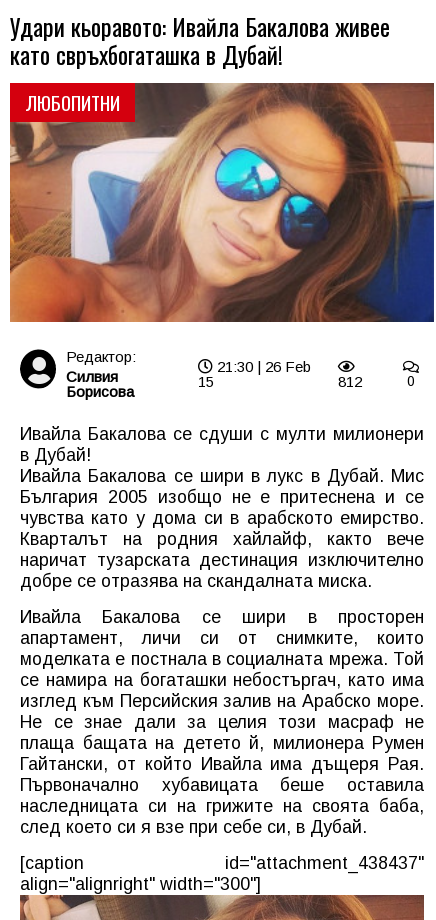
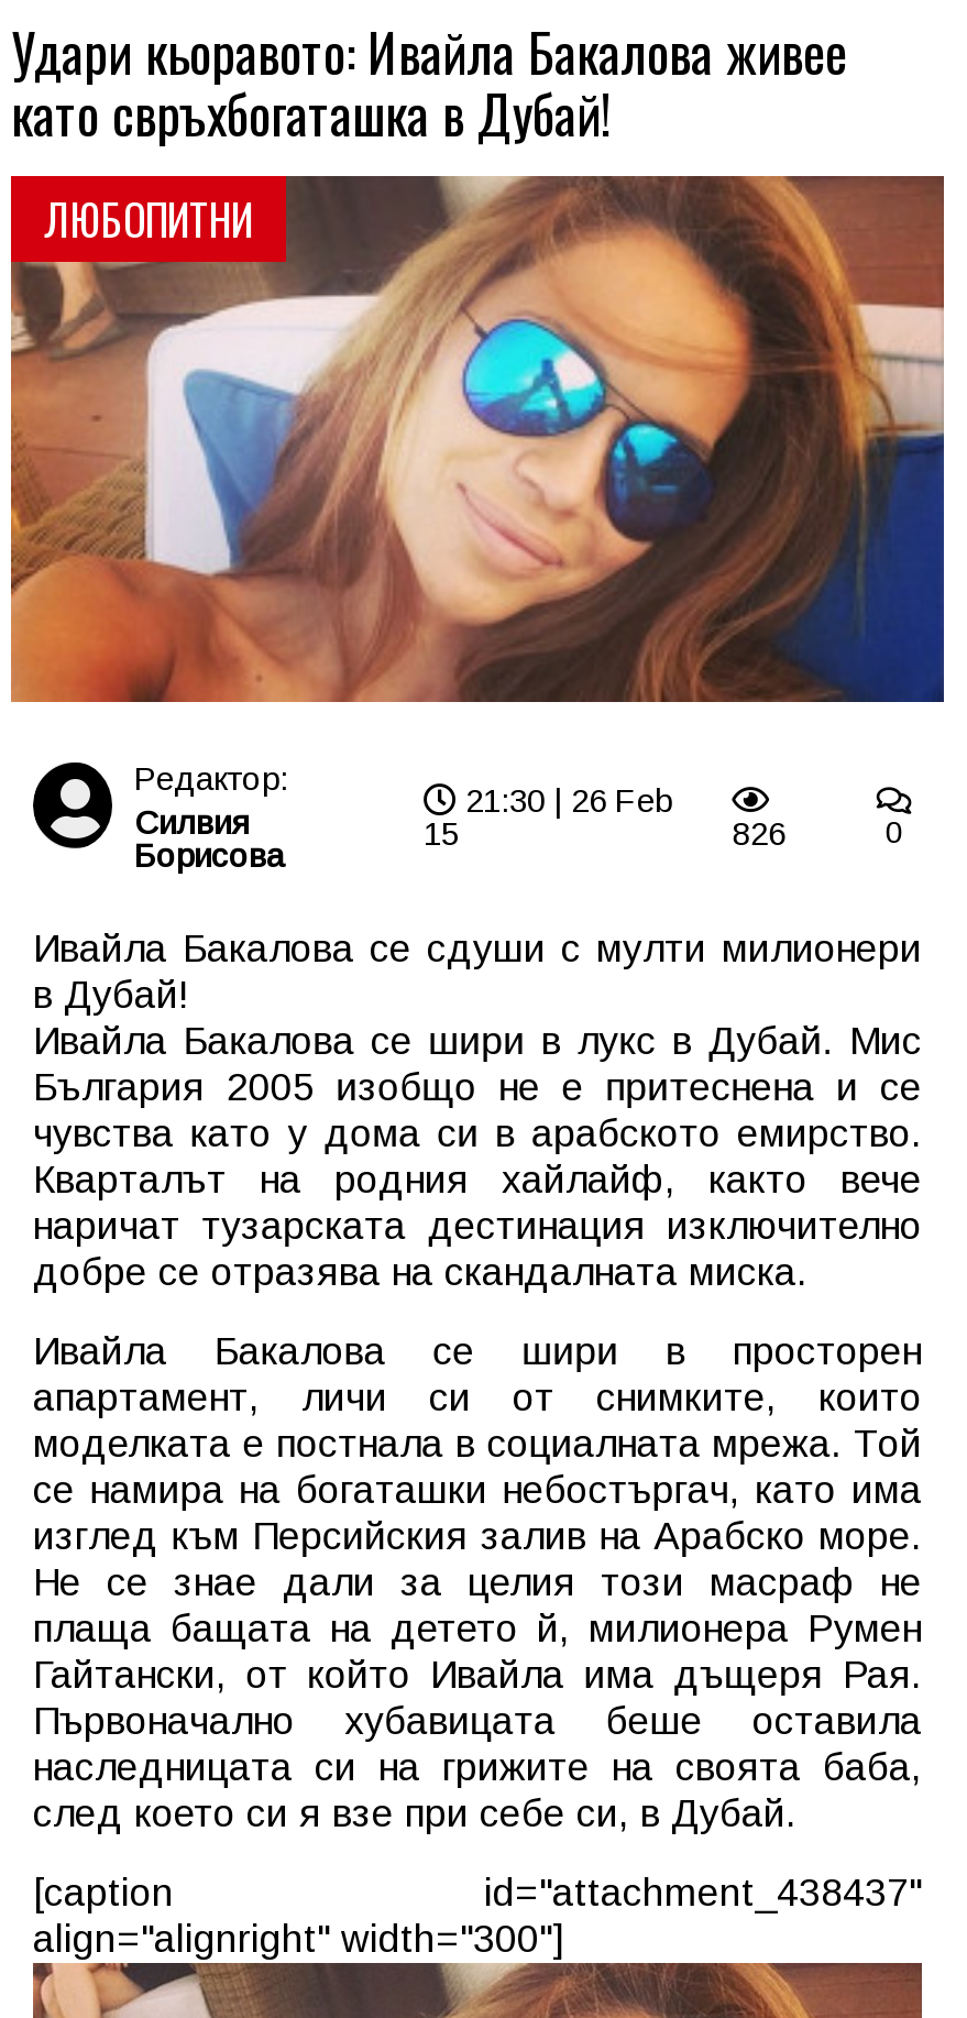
- 812
+ 826
